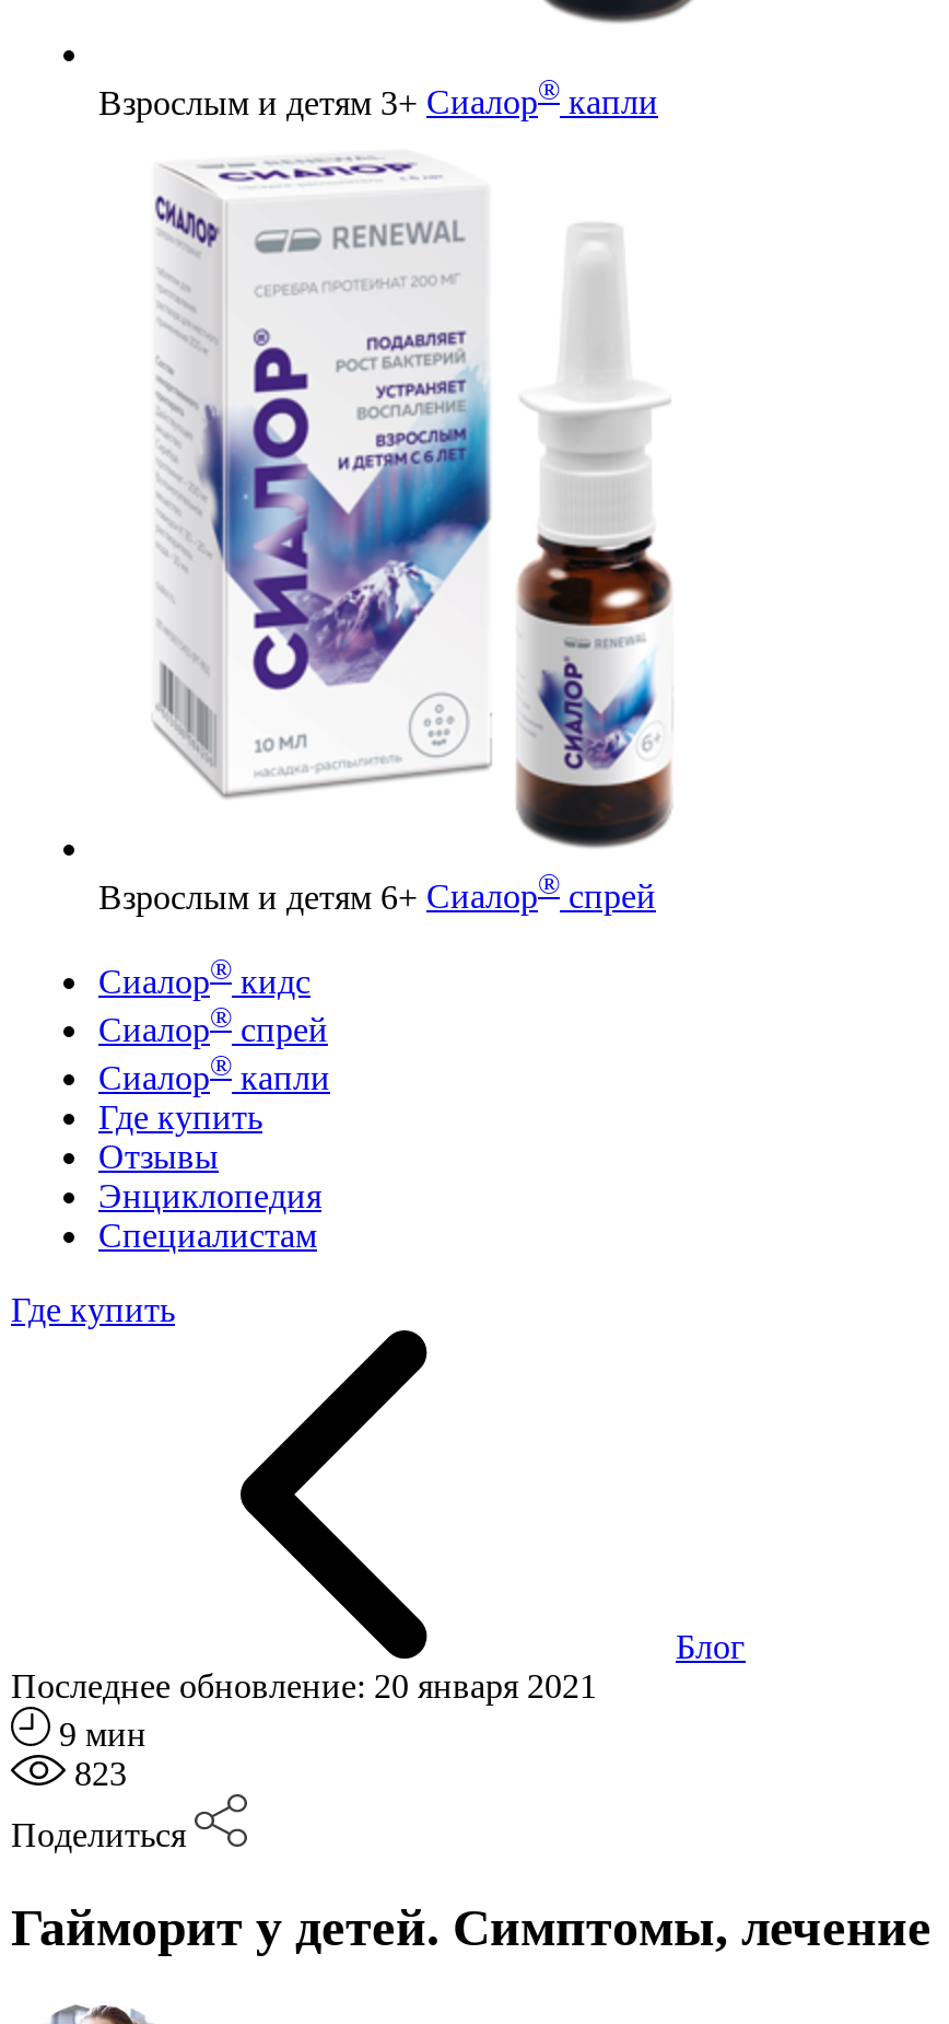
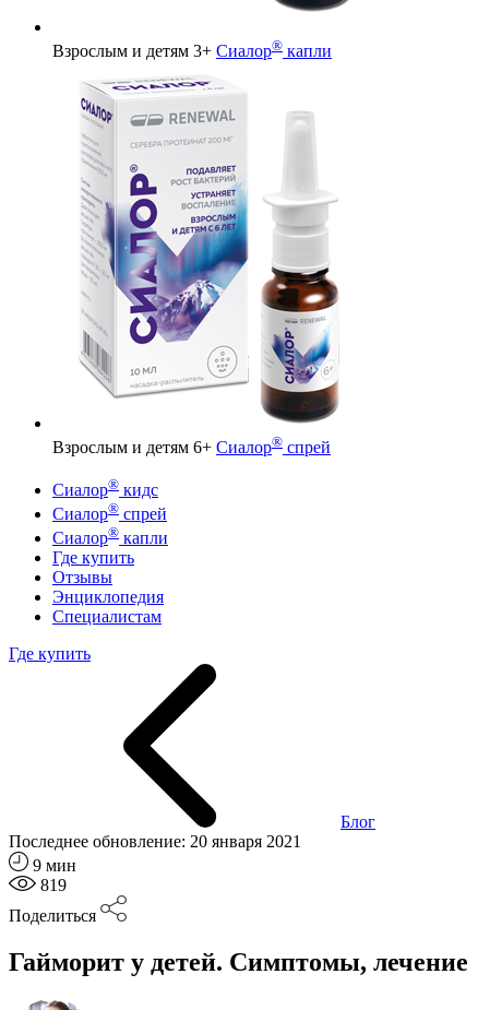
- 823
+ 819
